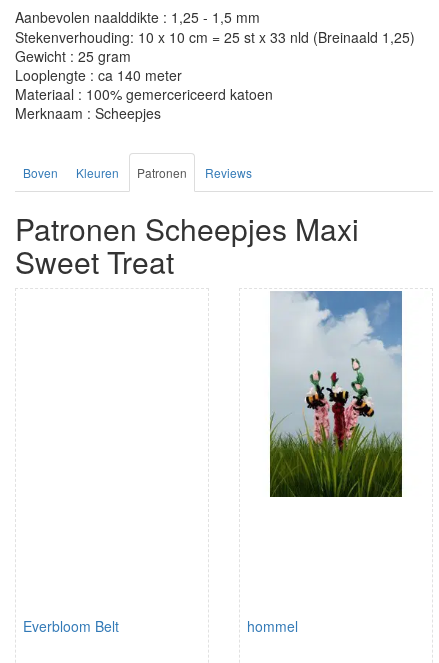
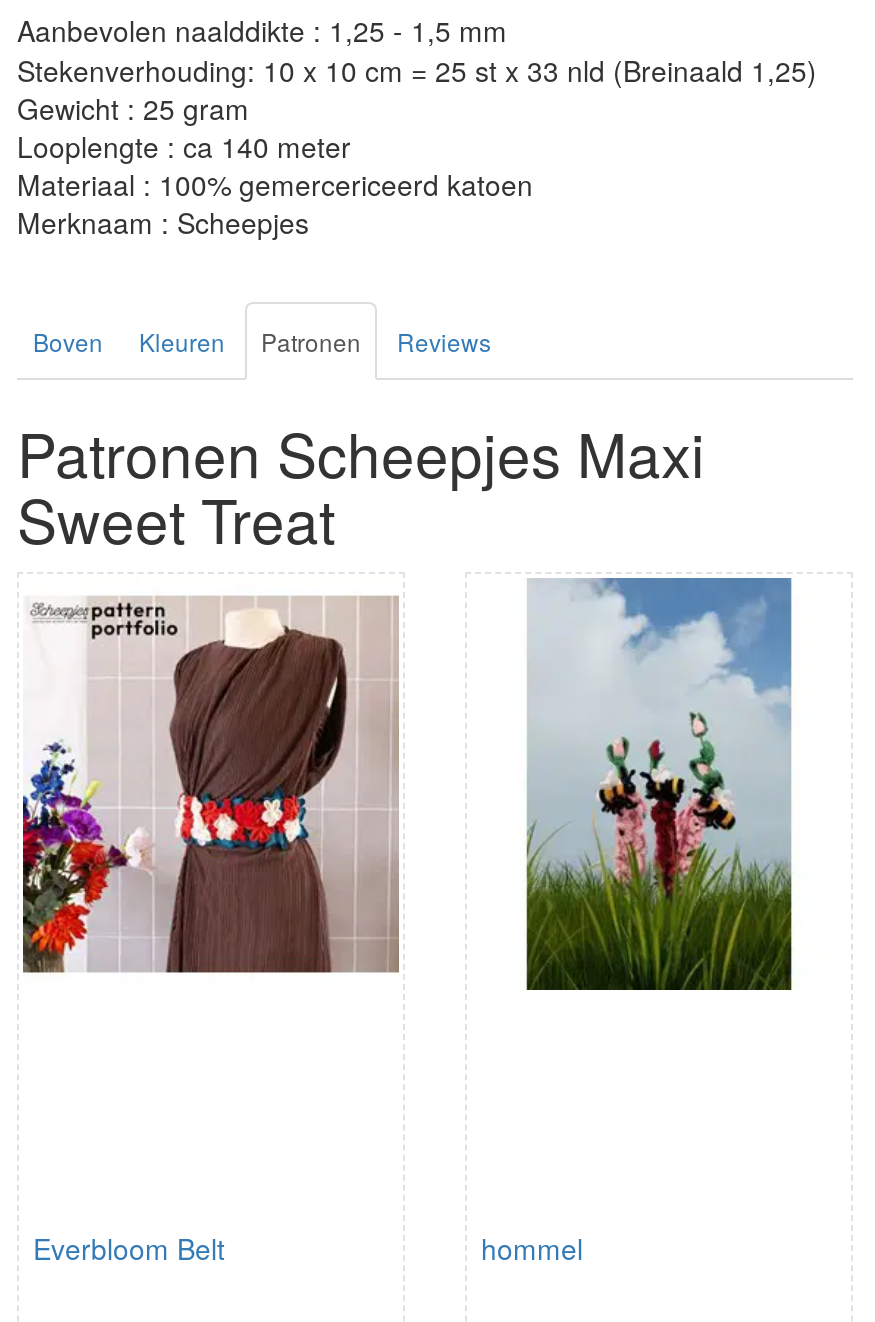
+ [image]
